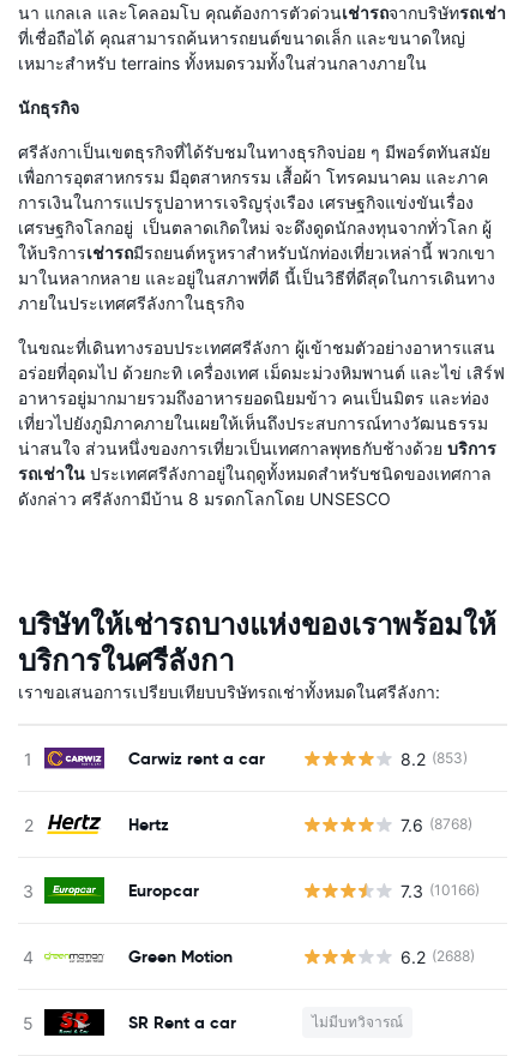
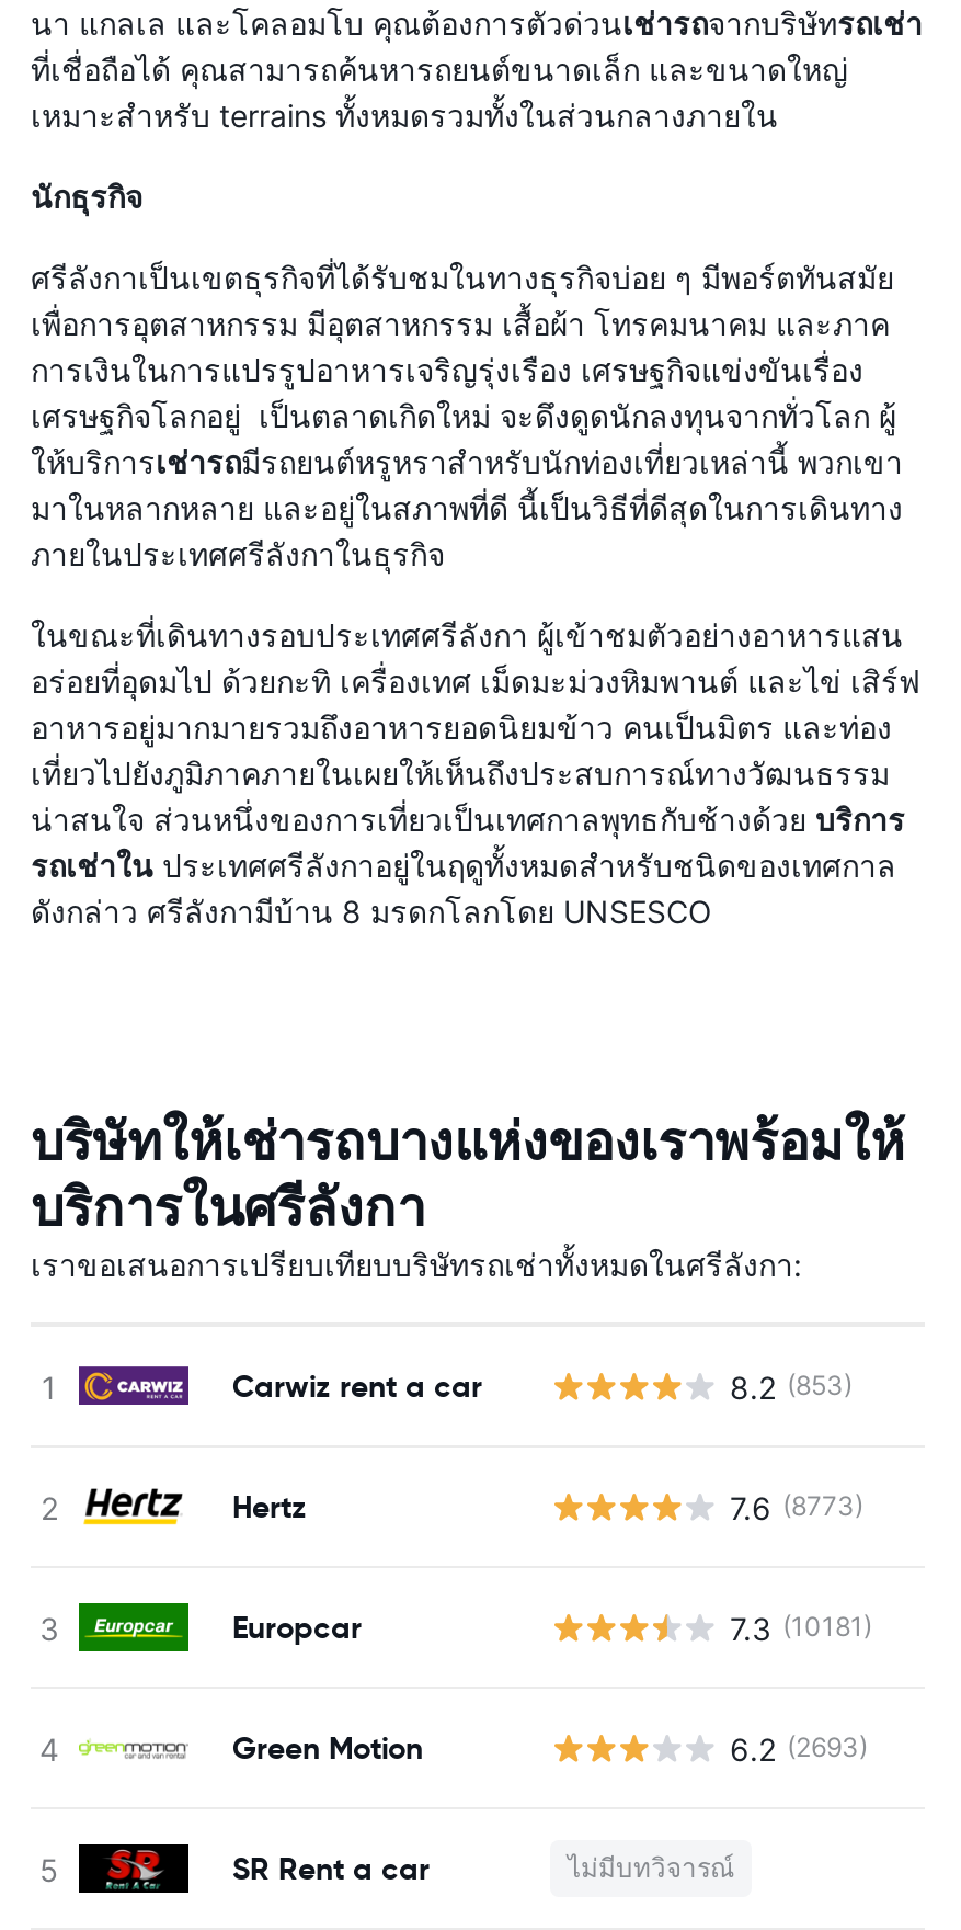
- 7.6 (8768)
+ 7.6 (8773)

- 7.3 (10166)
+ 7.3 (10181)

- 6.2 (2688)
+ 6.2 (2693)
